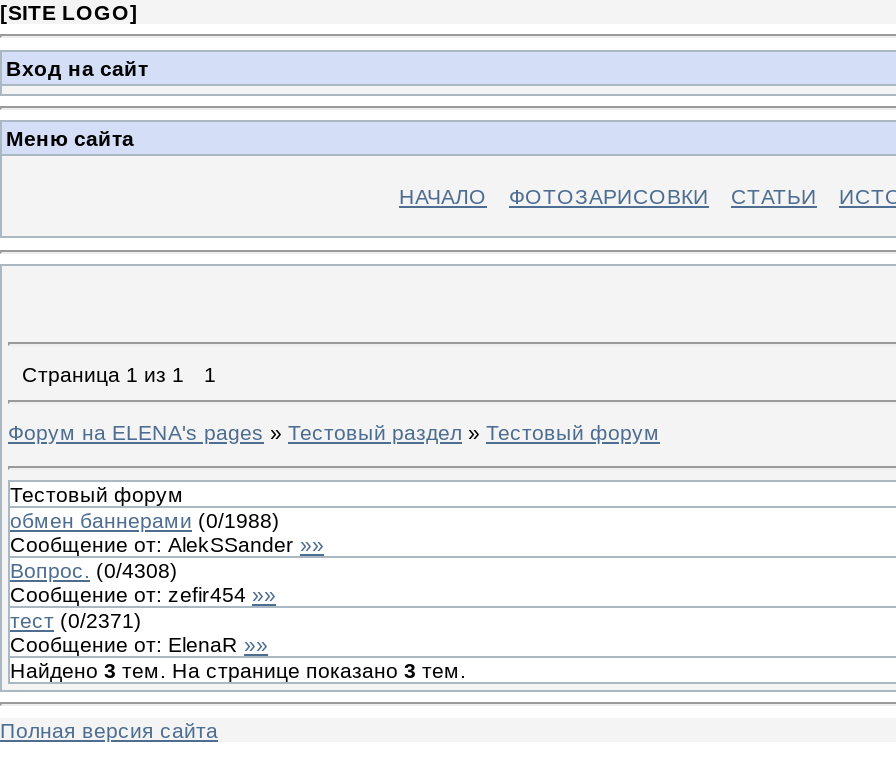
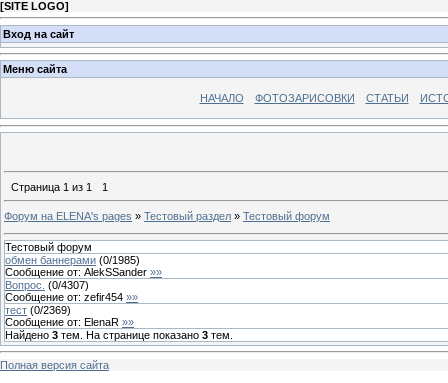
- обмен баннерами (0/1988)
+ обмен баннерами (0/1985)

- Вопрос. (0/4308)
+ Вопрос. (0/4307)

- тест (0/2371)
+ тест (0/2369)
